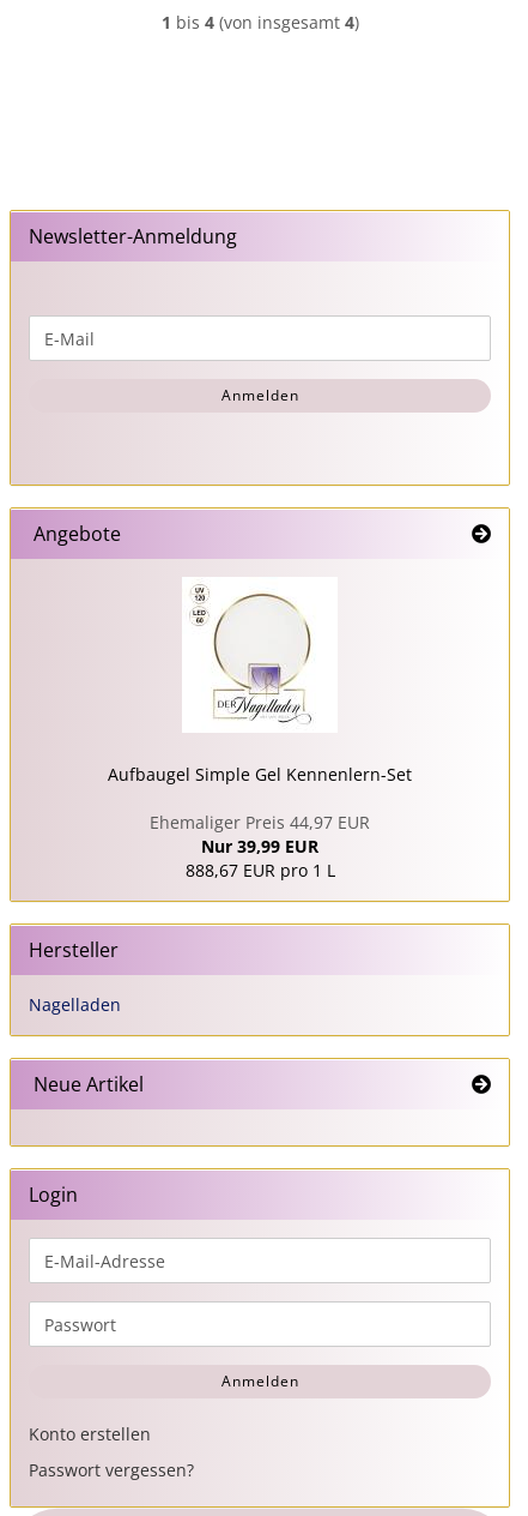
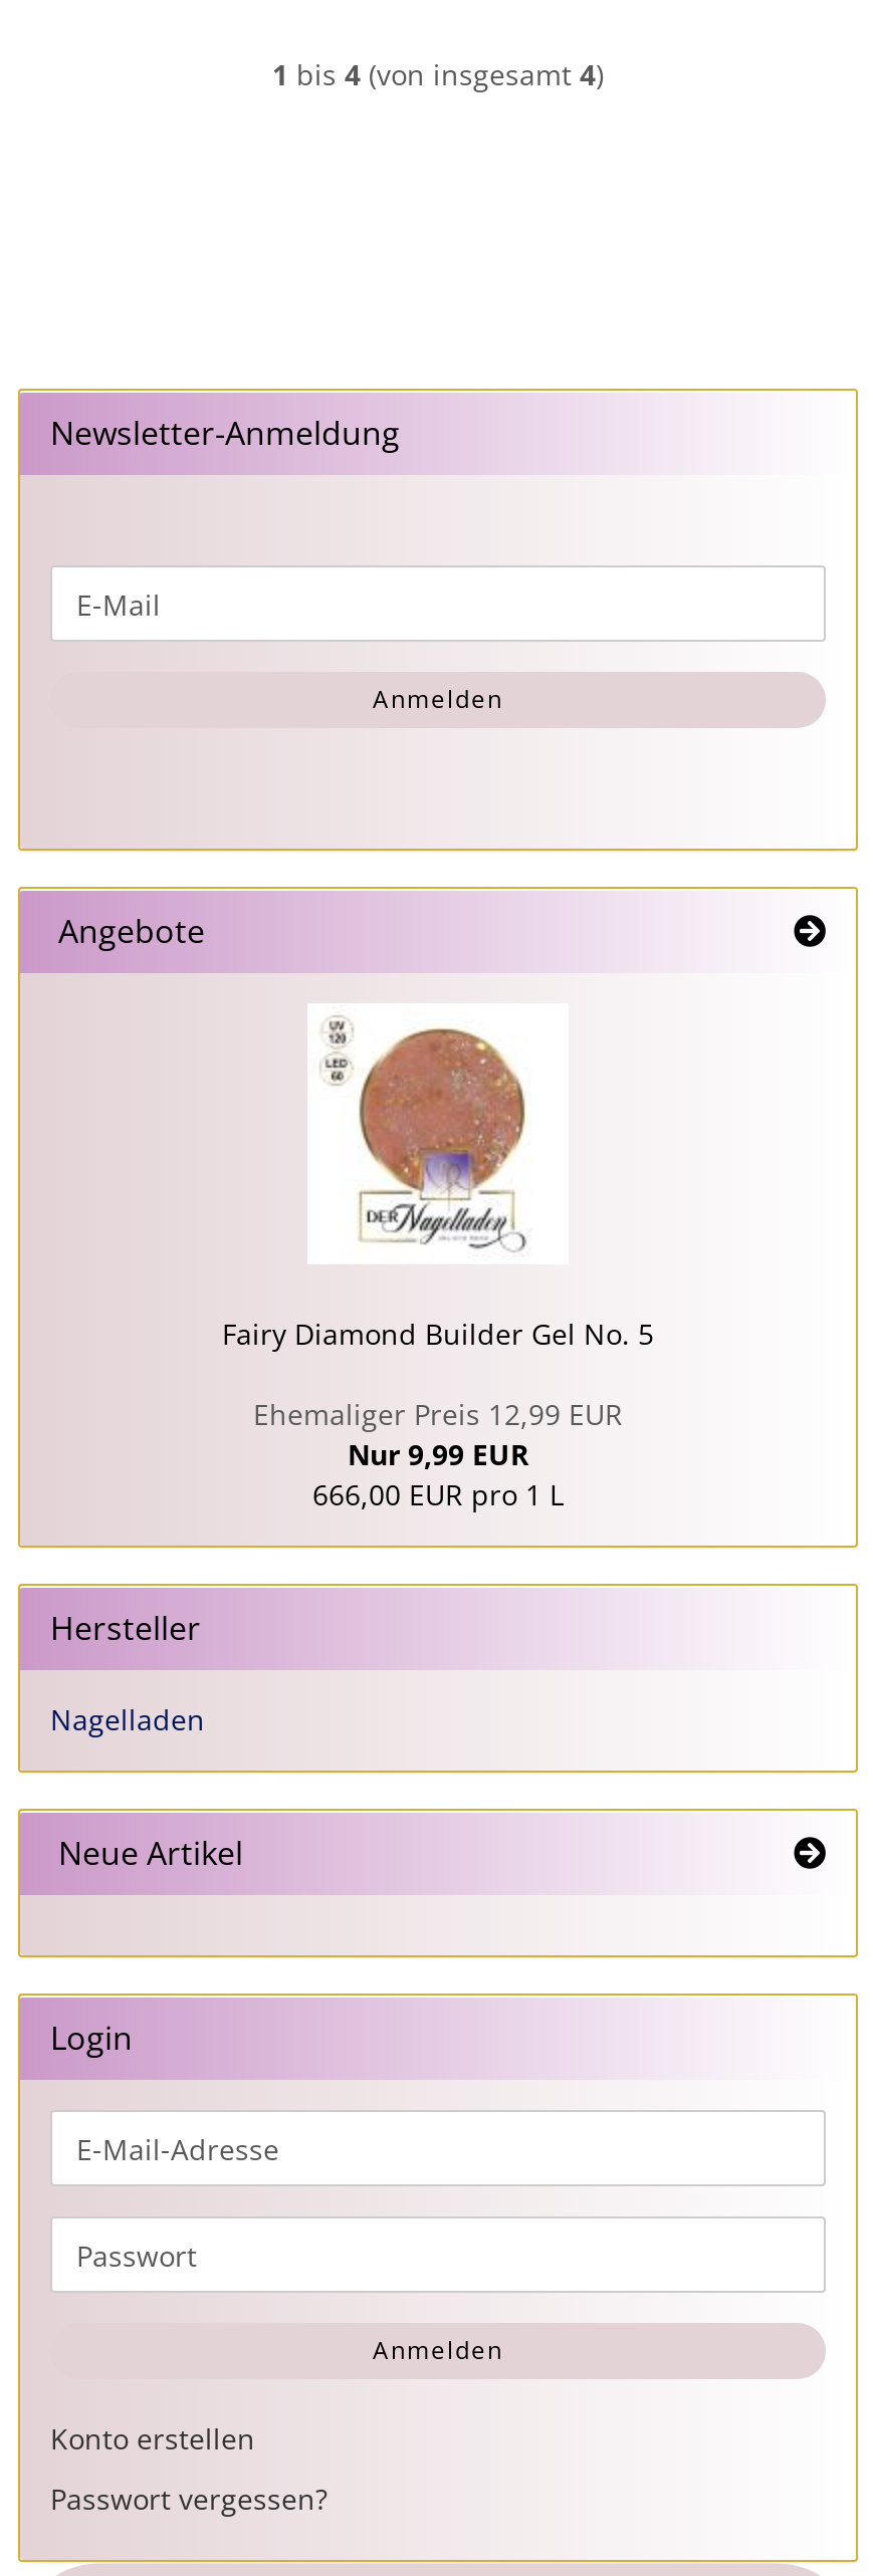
- [image]
+ [image]

- Aufbaugel Simple Gel Kennenlern-Set
+ Fairy Diamond Builder Gel No. 5

- Ehemaliger Preis 44,97 EUR
- Nur 39,99 EUR
- 888,67 EUR pro 1 L
+ Ehemaliger Preis 12,99 EUR
+ Nur 9,99 EUR
+ 666,00 EUR pro 1 L
